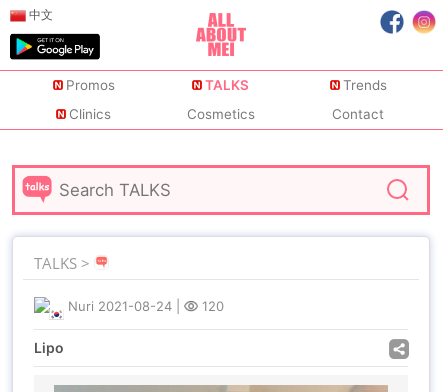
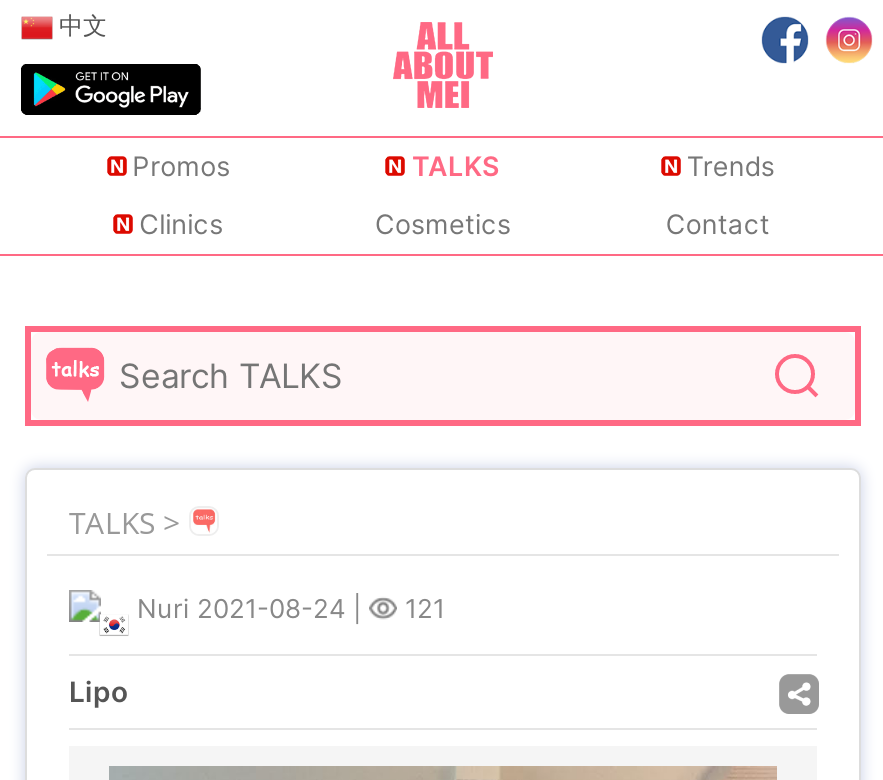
- 120
+ 121
